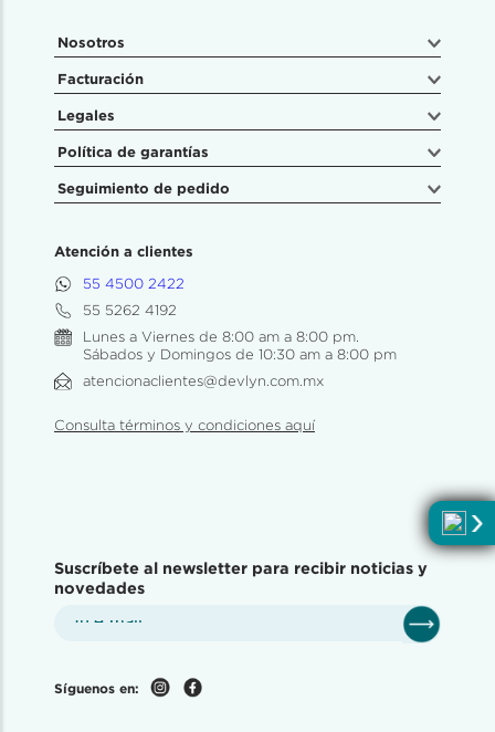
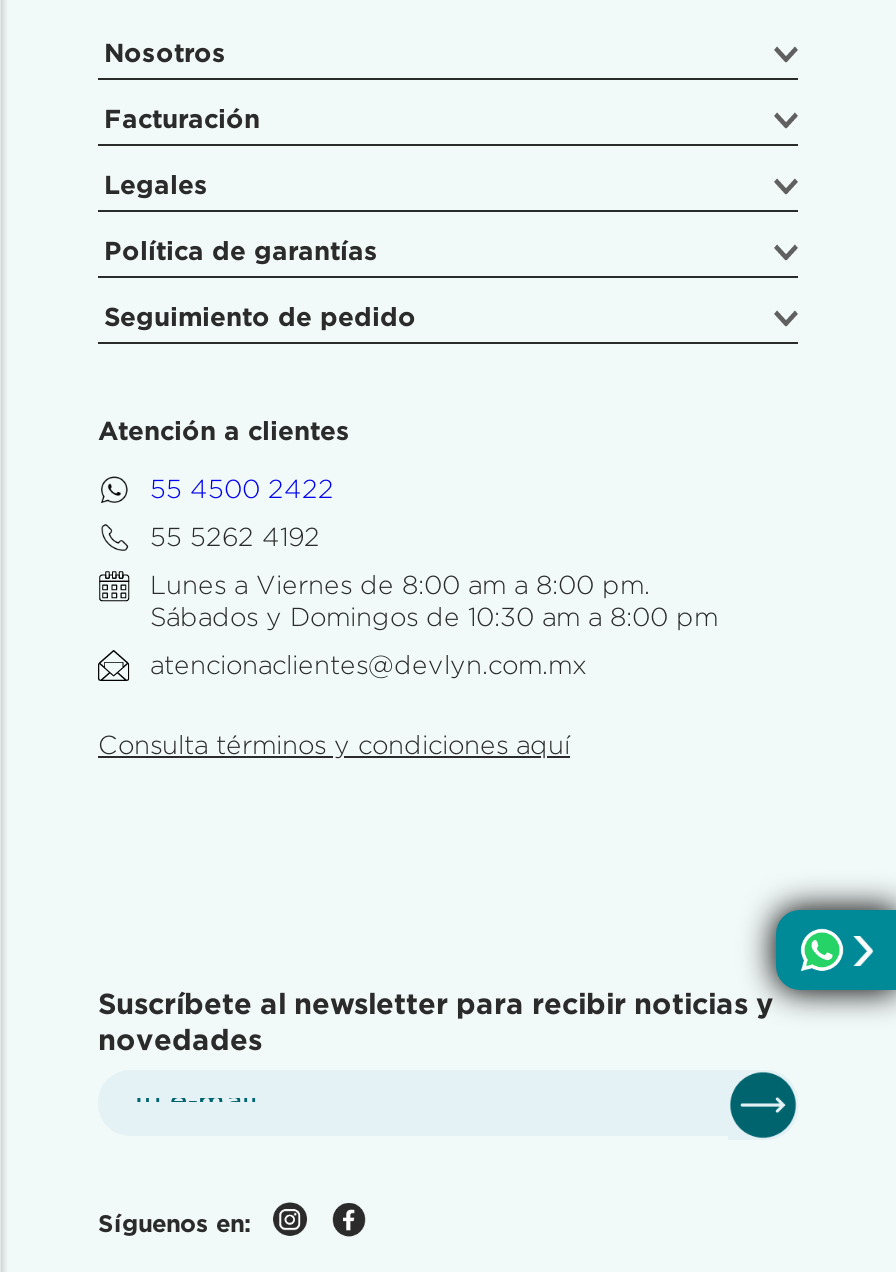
- [image]
+ [image]
